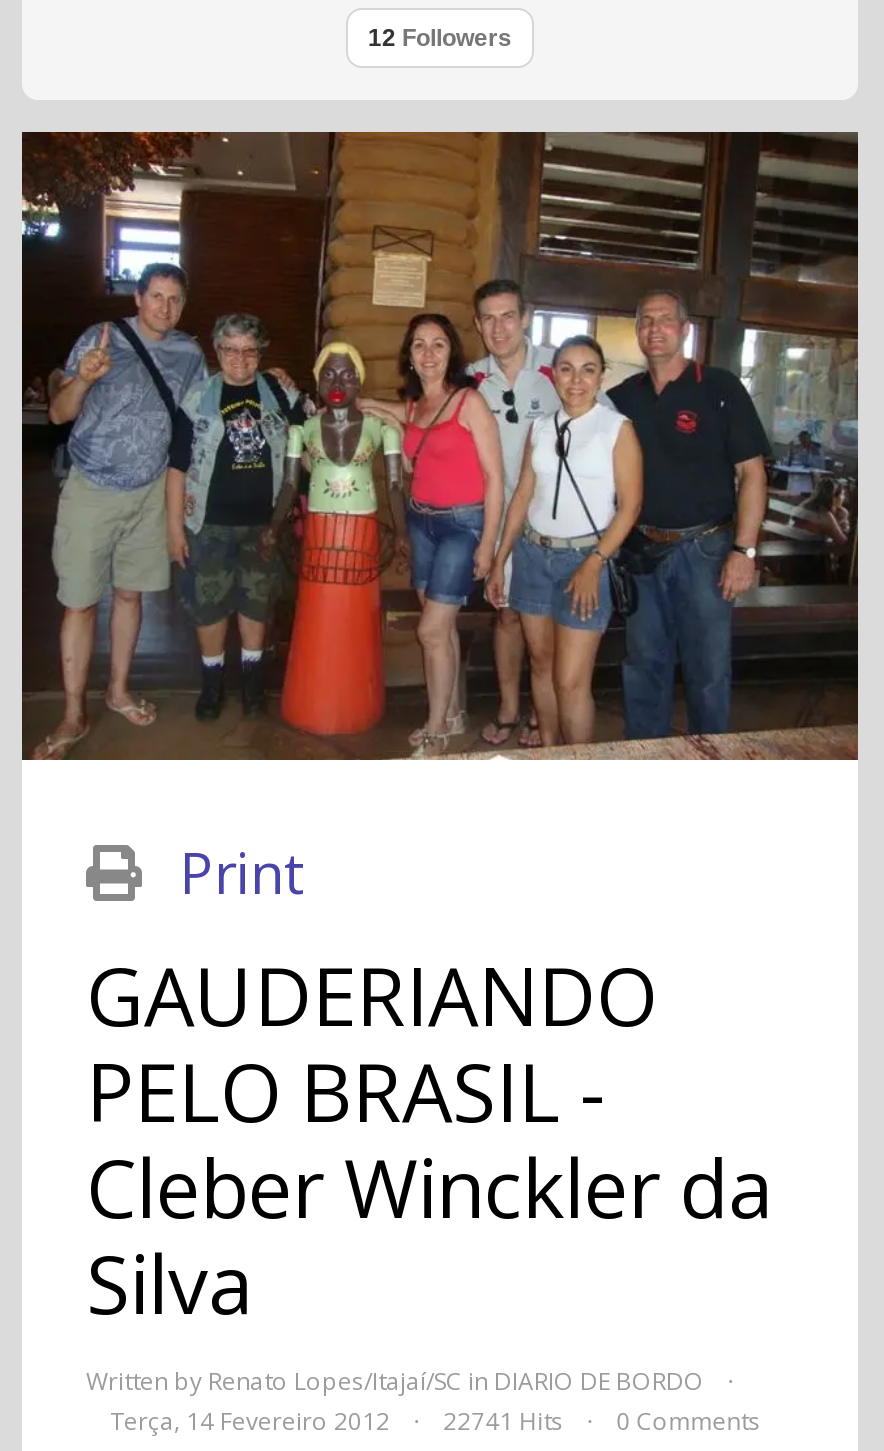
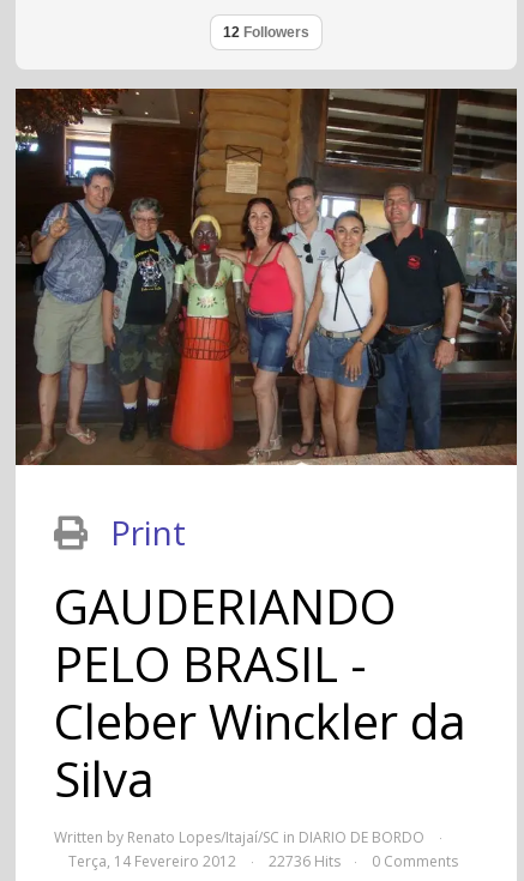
- 22741 Hits
+ 22736 Hits
